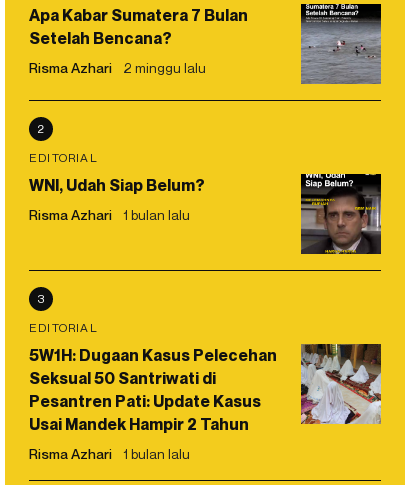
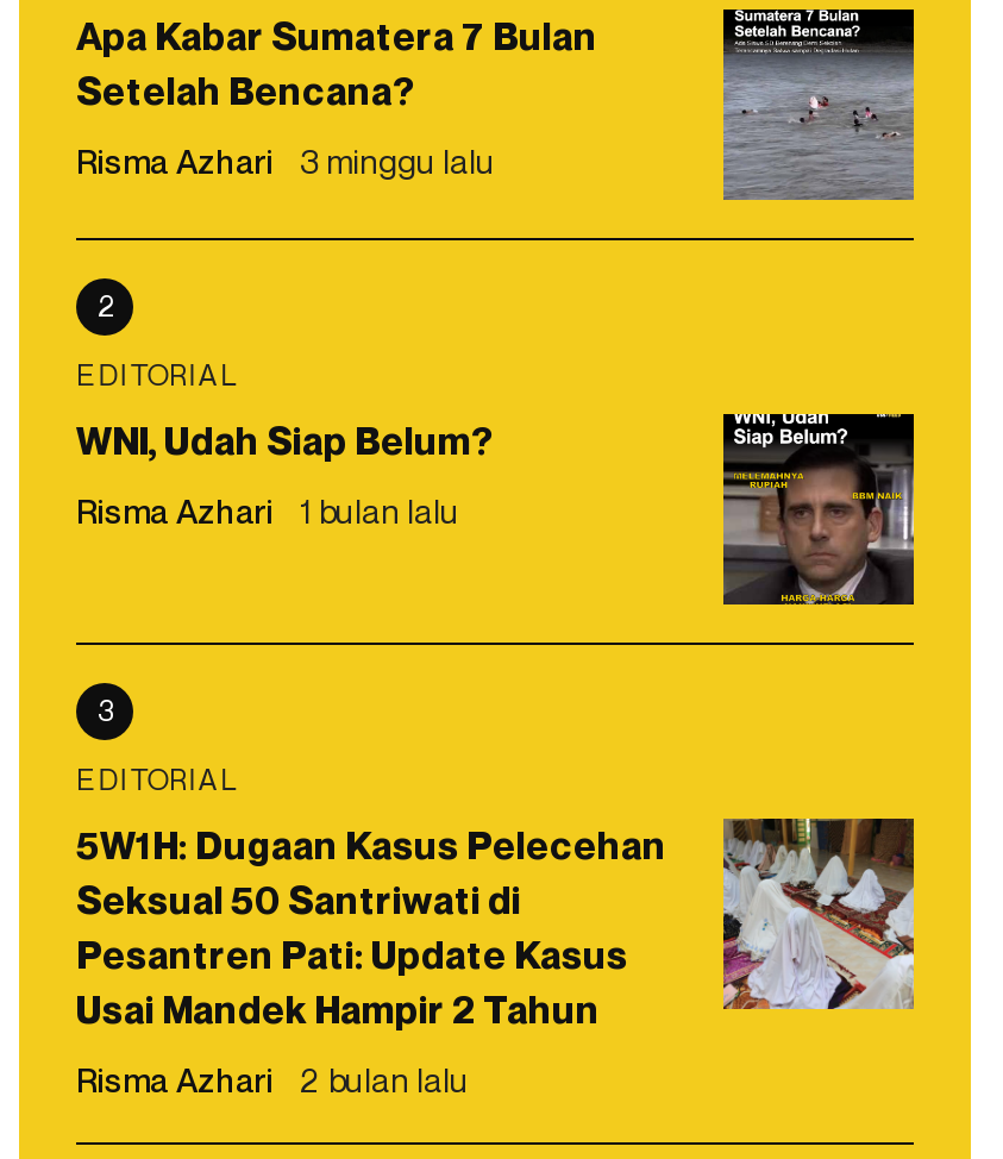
- Risma Azhari 2 minggu lalu
+ Risma Azhari 3 minggu lalu

- Risma Azhari 1 bulan lalu
+ Risma Azhari 2 bulan lalu
